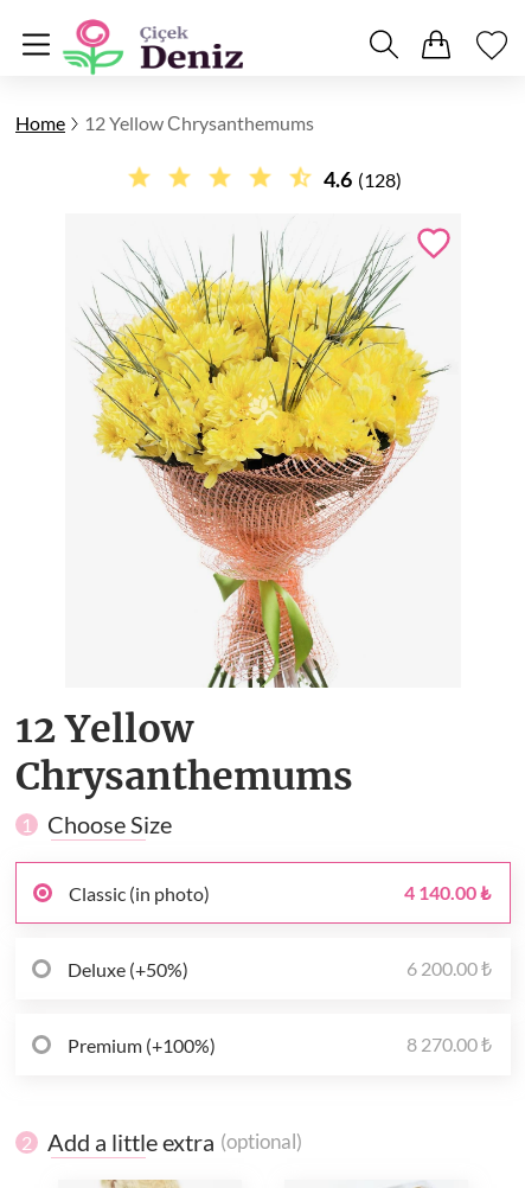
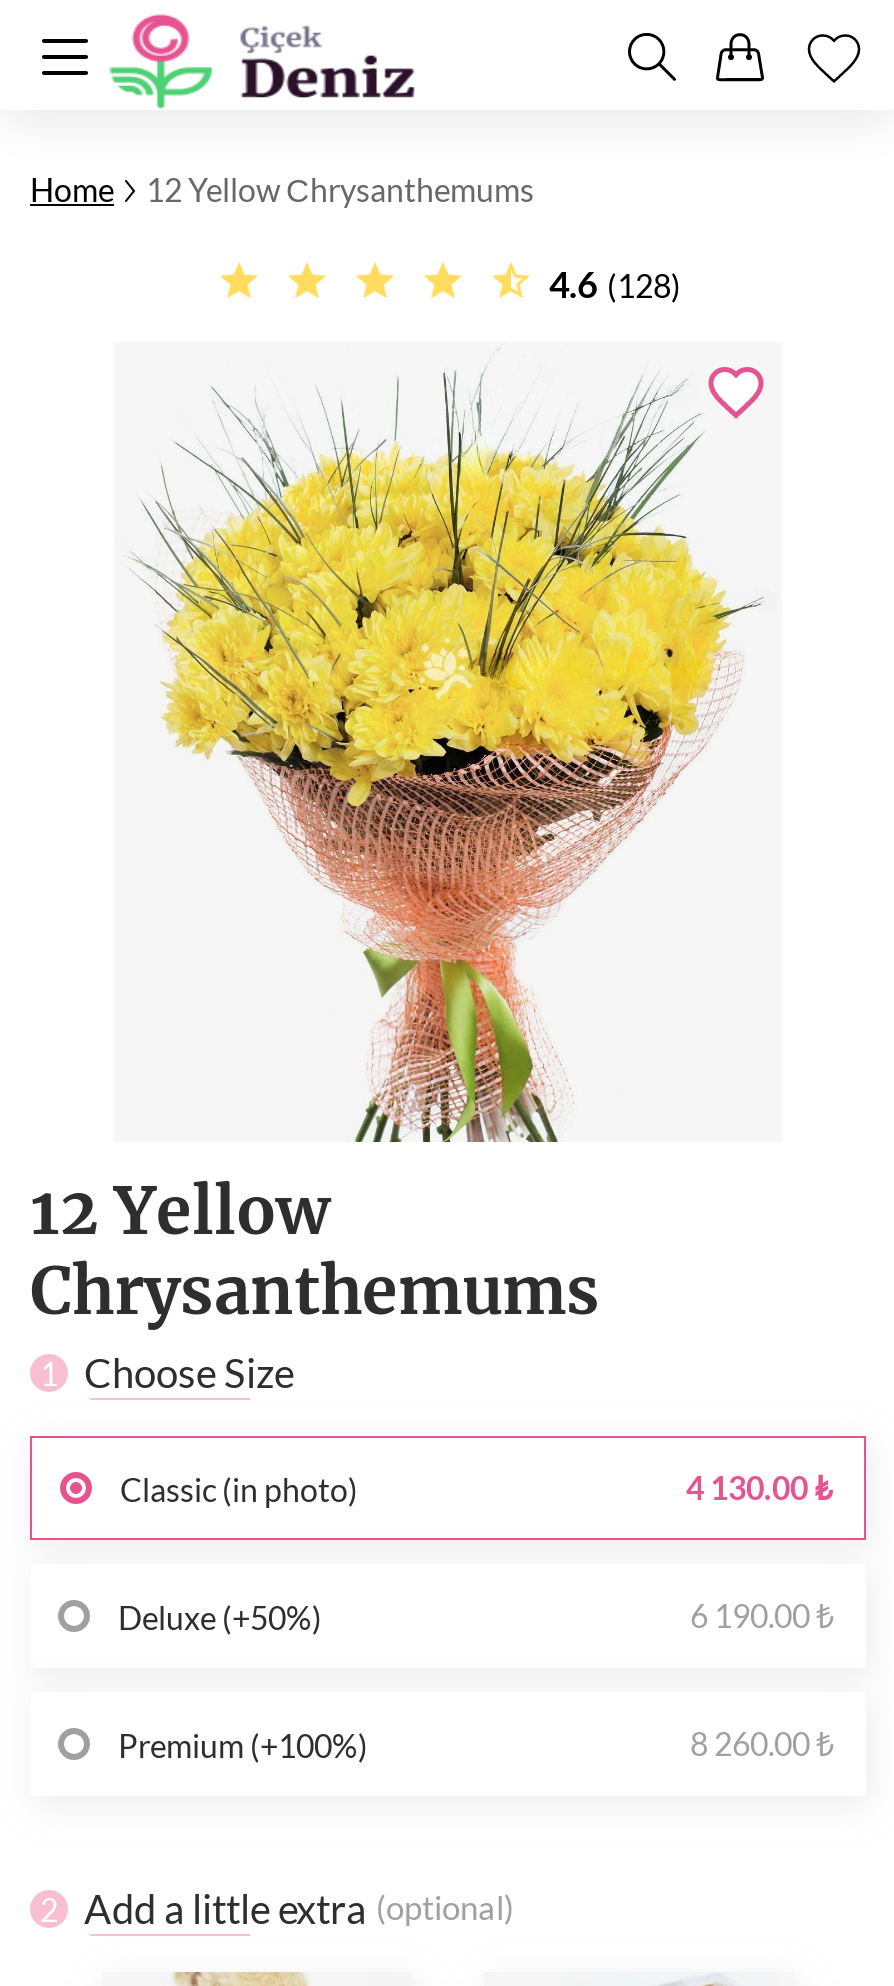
- 4 140.00 ₺
+ 4 130.00 ₺

- 6 200.00 ₺
+ 6 190.00 ₺

- 8 270.00 ₺
+ 8 260.00 ₺
